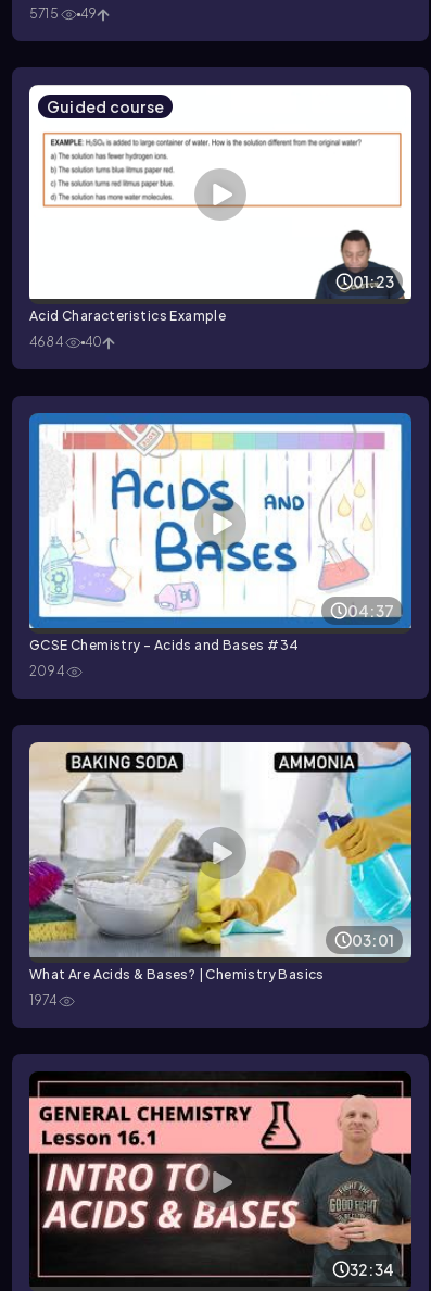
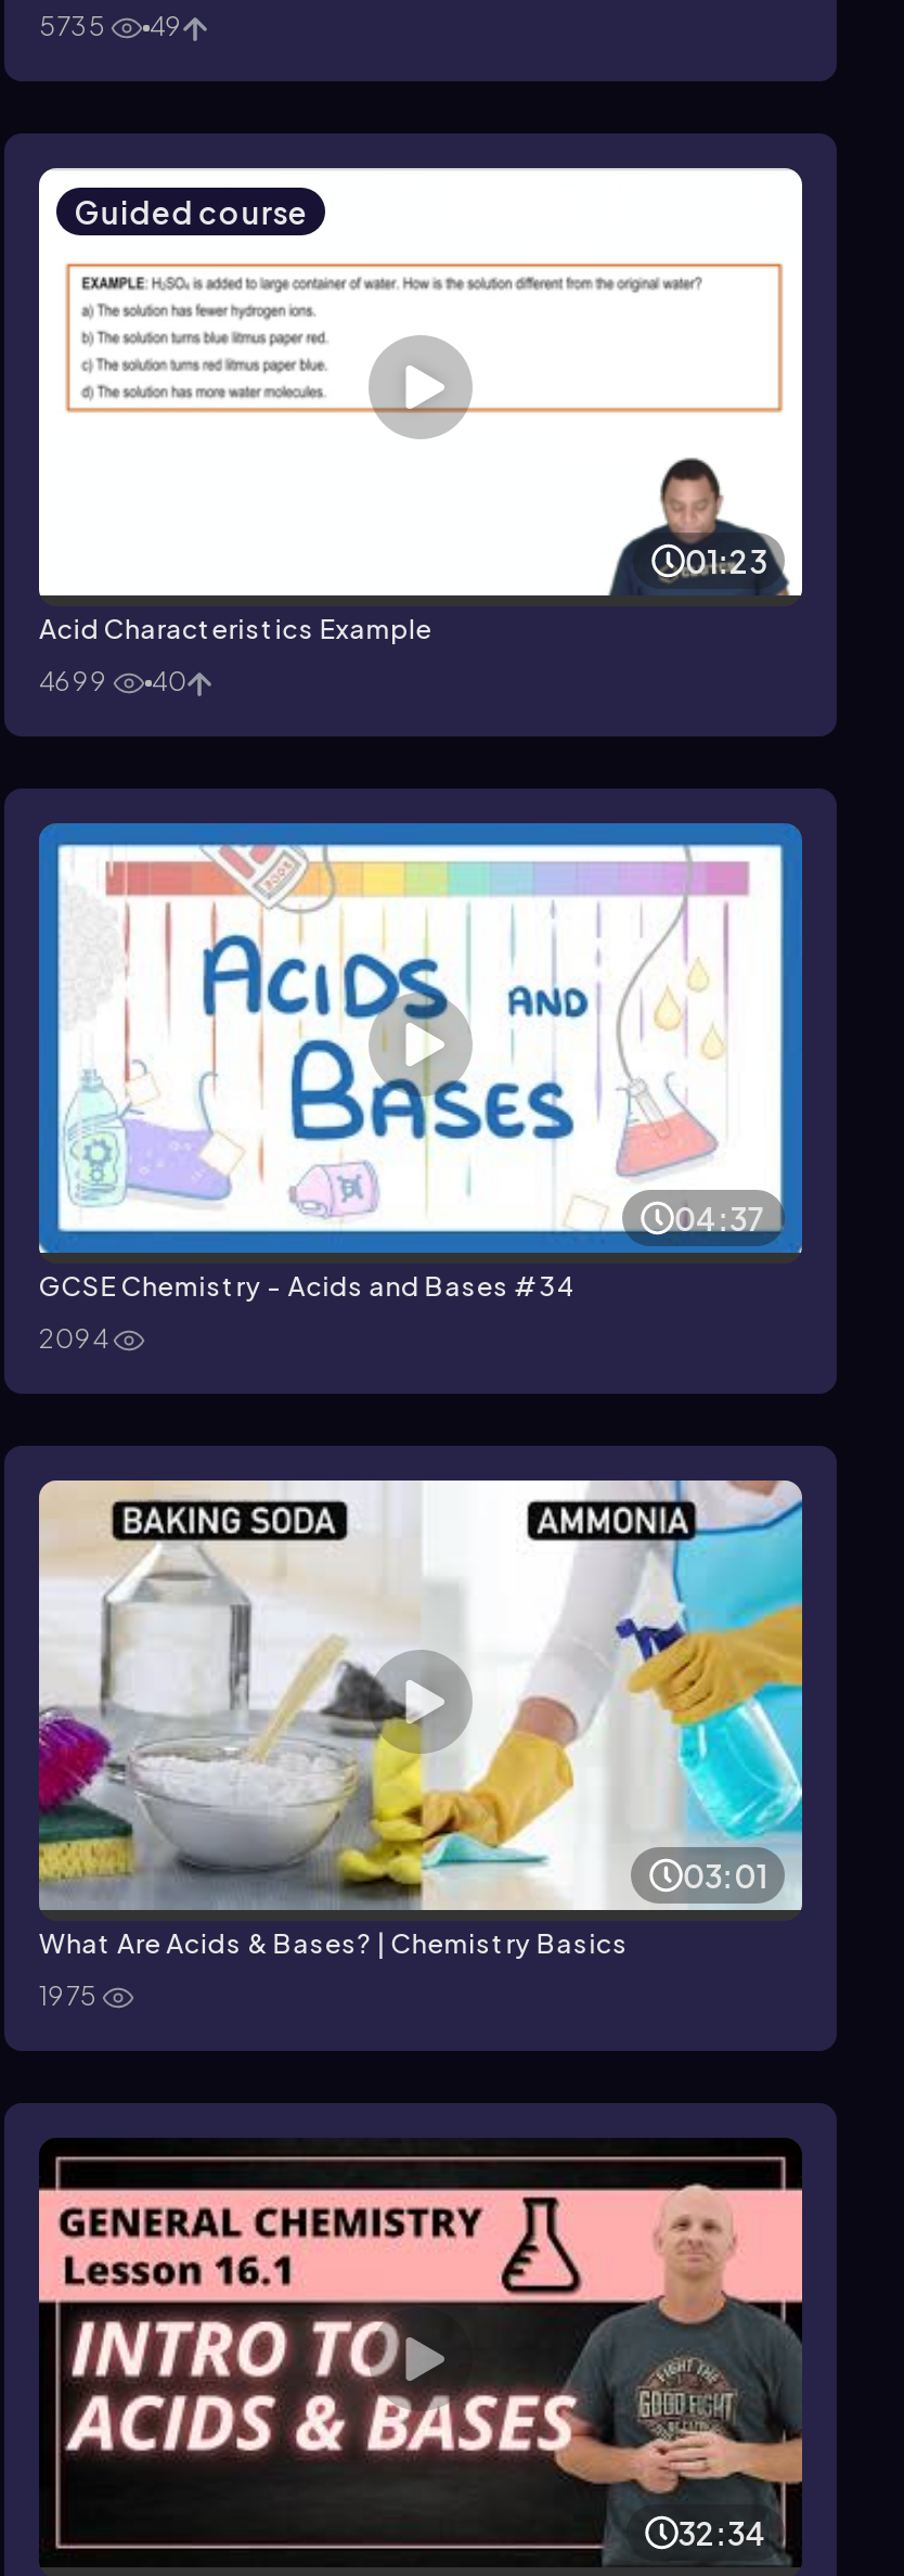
- 5715 49
+ 5735 49

- 4684 40
+ 4699 40

- 1974
+ 1975
